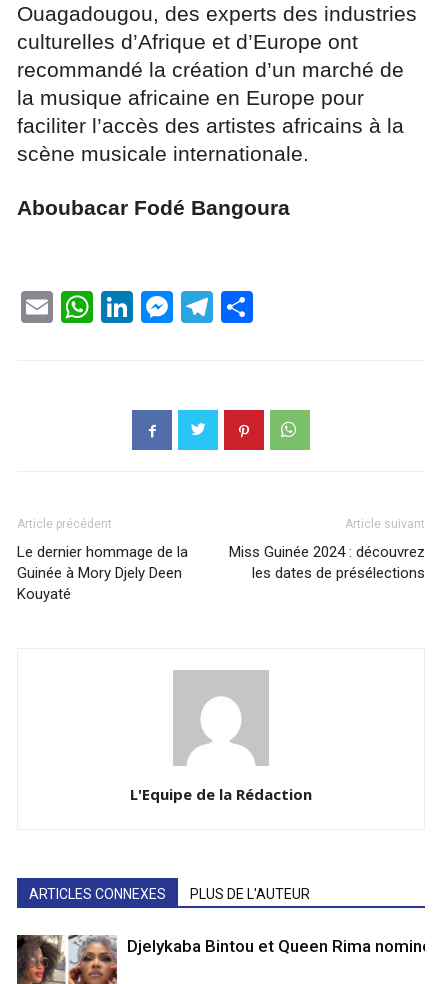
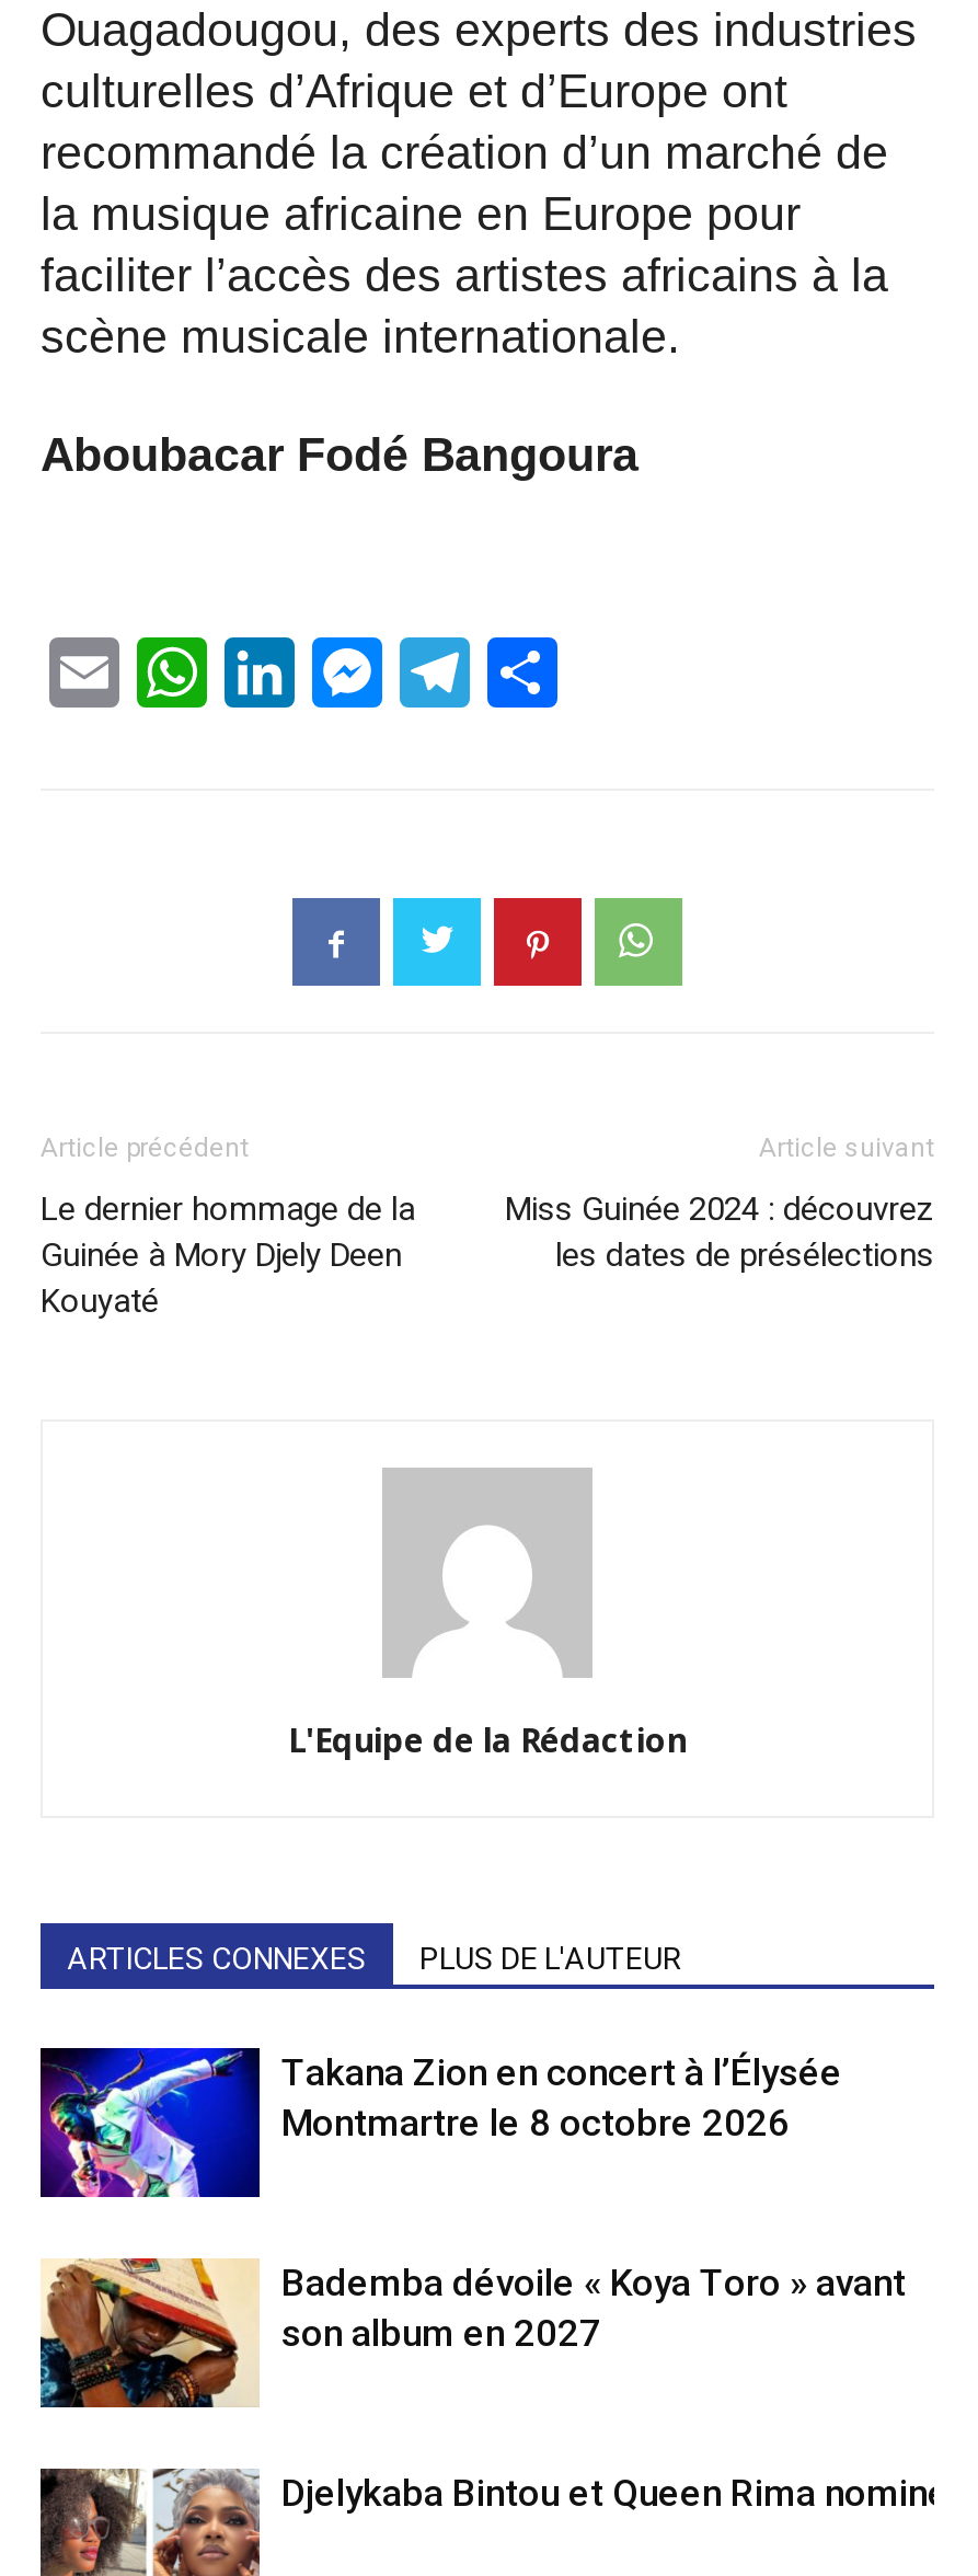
+ [image]
+ Bademba dévoile « Koya Toro » avant
+ son album en 2027

+ [image]
+ Takana Zion en concert à l’Élysée
+ Montmartre le 8 octobre 2026
